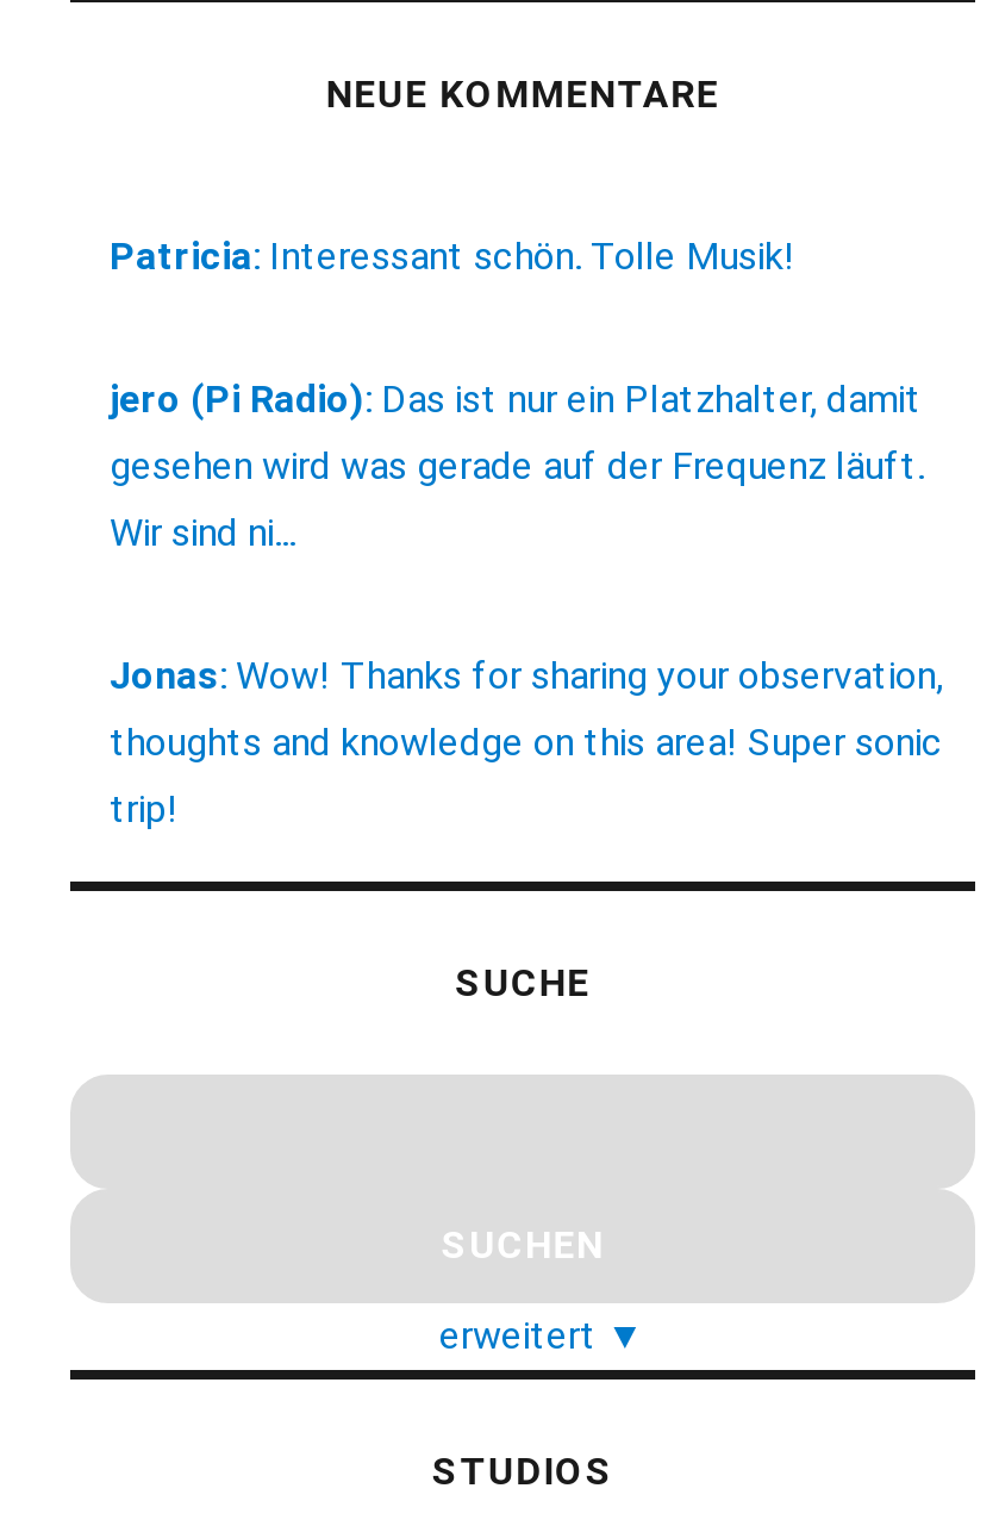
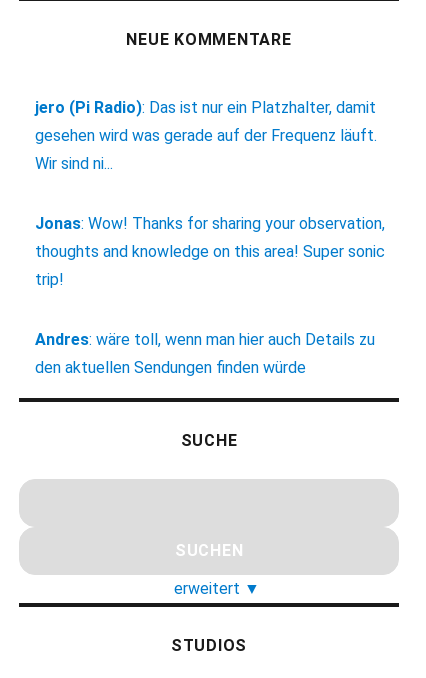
- Patricia: Interessant schön. Tolle Musik!

moved up: jero (Pi Radio): Das ist nur ein Platzhalter, damit | gesehen wird was gerade auf der Frequenz läuft. | Wir sind ni... | Jonas: Wow! Thanks for sharing your observation, | thoughts and knowledge on this area! Super sonic | trip!

+ Andres: wäre toll, wenn man hier auch Details zu
+ den aktuellen Sendungen finden würde
